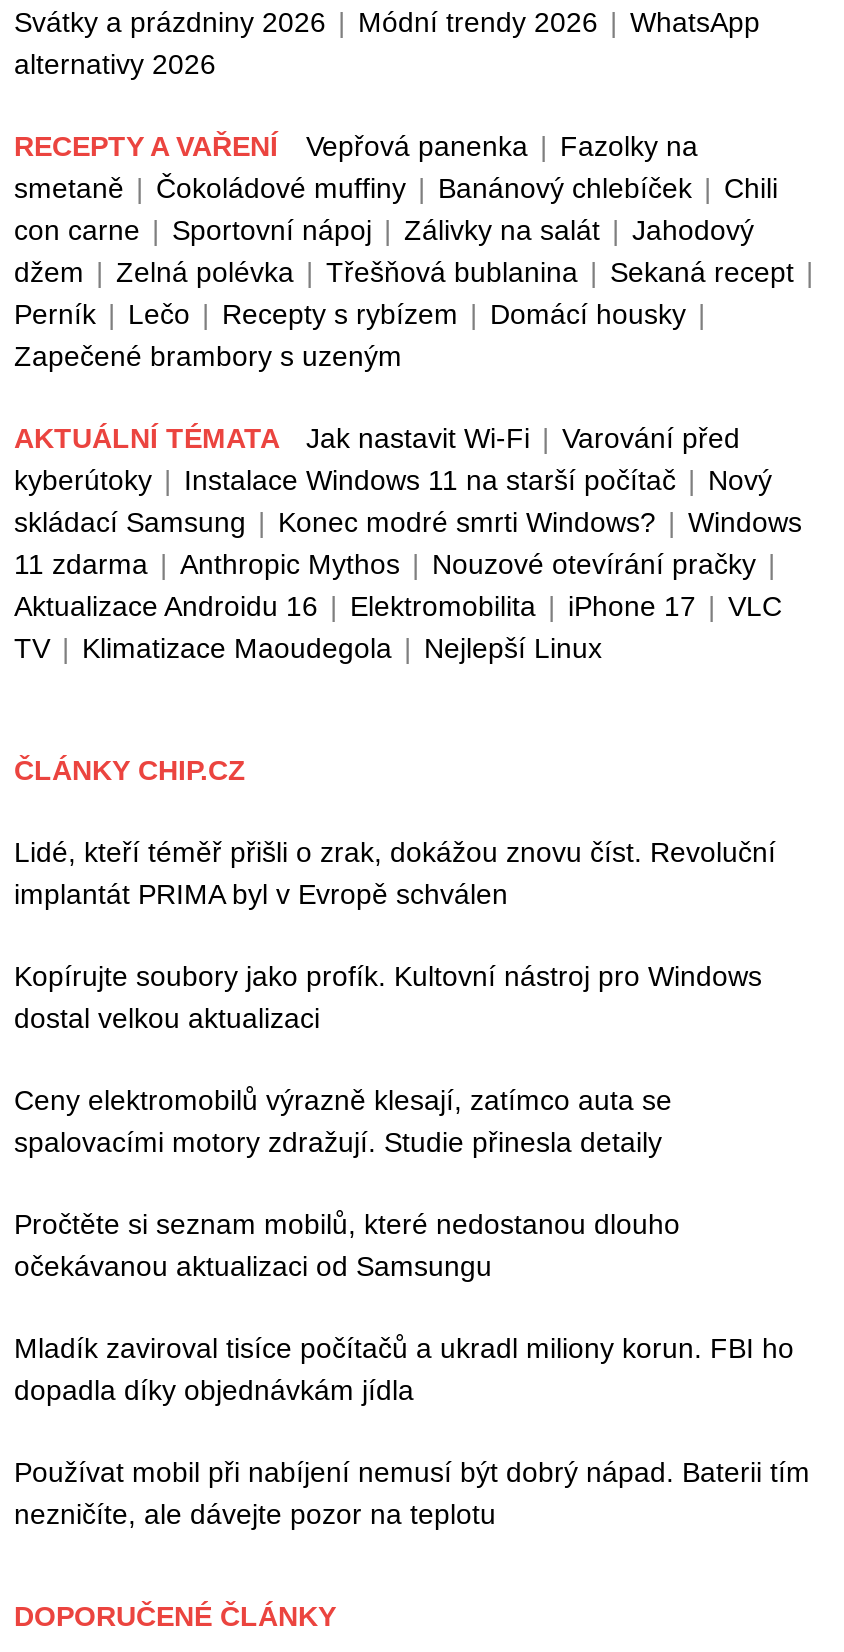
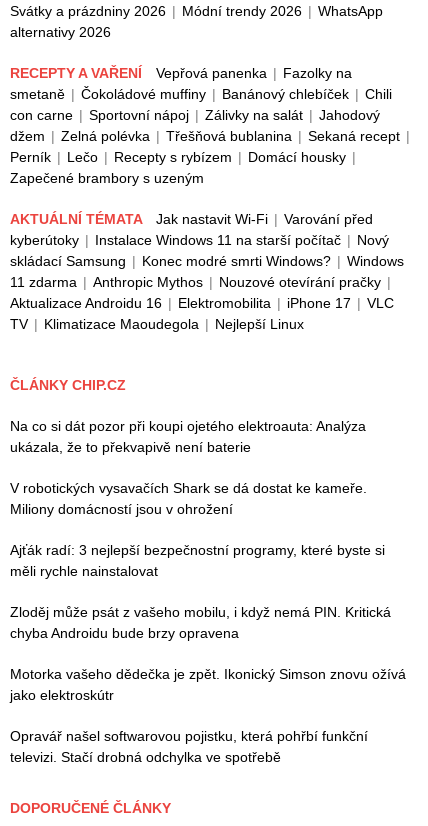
- Lidé, kteří téměř přišli o zrak, dokážou znovu číst. Revoluční
- implantát PRIMA byl v Evropě schválen
+ Na co si dát pozor při koupi ojetého elektroauta: Analýza
+ ukázala, že to překvapivě není baterie

- Kopírujte soubory jako profík. Kultovní nástroj pro Windows
- dostal velkou aktualizaci
+ V robotických vysavačích Shark se dá dostat ke kameře.
+ Miliony domácností jsou v ohrožení

- Ceny elektromobilů výrazně klesají, zatímco auta se
- spalovacími motory zdražují. Studie přinesla detaily
+ Ajťák radí: 3 nejlepší bezpečnostní programy, které byste si
+ měli rychle nainstalovat

- Pročtěte si seznam mobilů, které nedostanou dlouho
- očekávanou aktualizaci od Samsungu
+ Zloděj může psát z vašeho mobilu, i když nemá PIN. Kritická
+ chyba Androidu bude brzy opravena

- Mladík zaviroval tisíce počítačů a ukradl miliony korun. FBI ho
- dopadla díky objednávkám jídla
+ Motorka vašeho dědečka je zpět. Ikonický Simson znovu ožívá
+ jako elektroskútr

- Používat mobil při nabíjení nemusí být dobrý nápad. Baterii tím
- nezničíte, ale dávejte pozor na teplotu
+ Opravář našel softwarovou pojistku, která pohřbí funkční
+ televizi. Stačí drobná odchylka ve spotřebě
